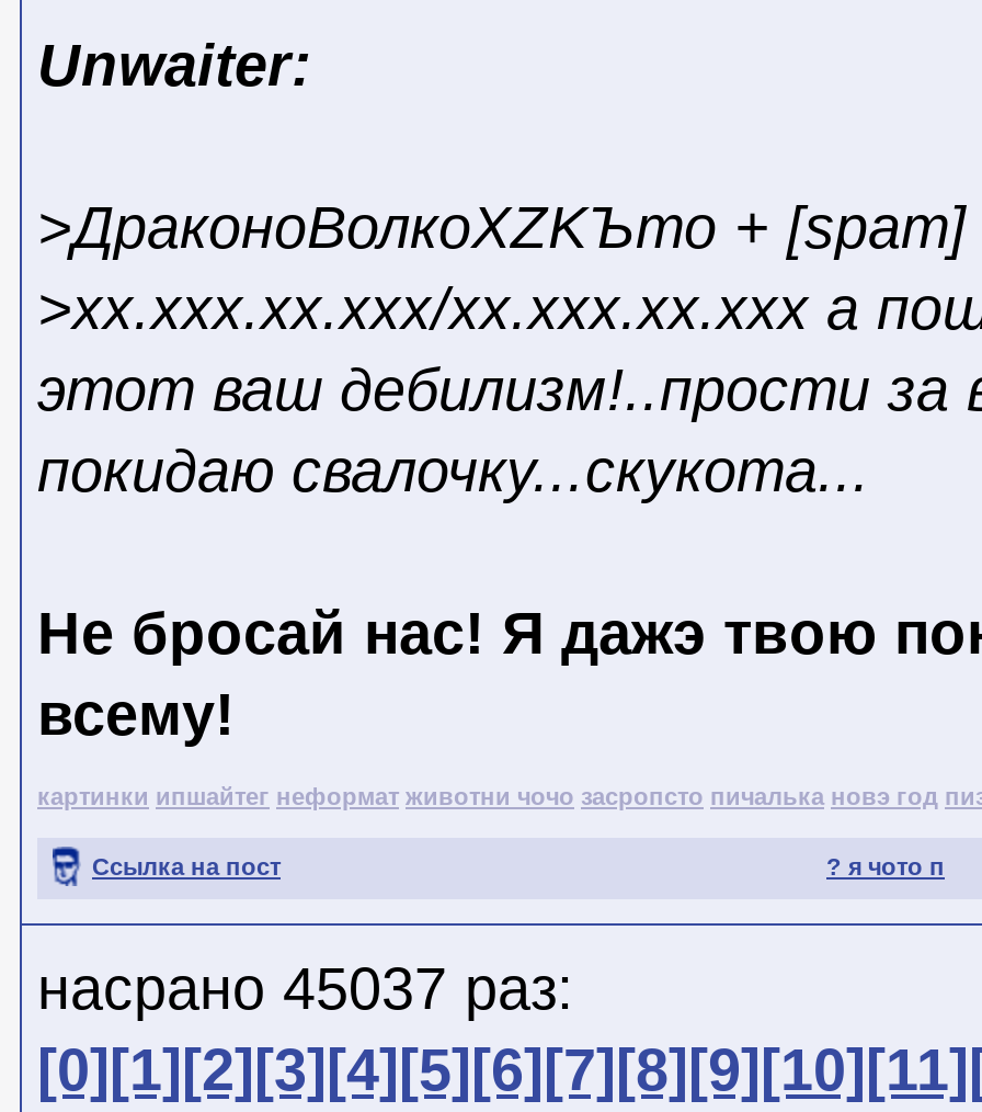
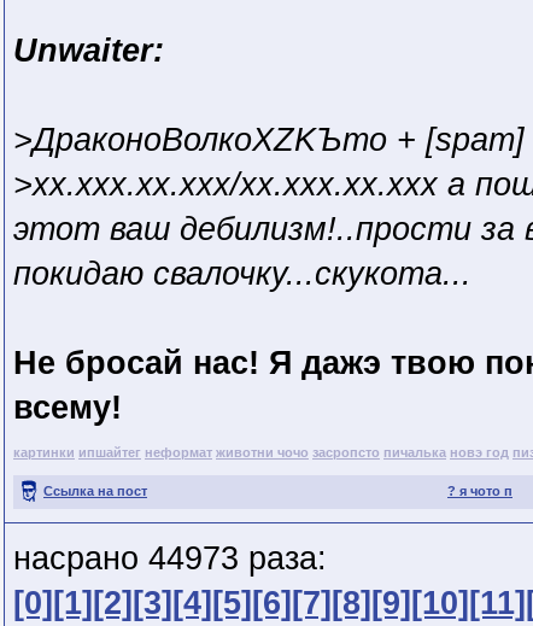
- насрано 45037 раз:
+ насрано 44973 раза:
